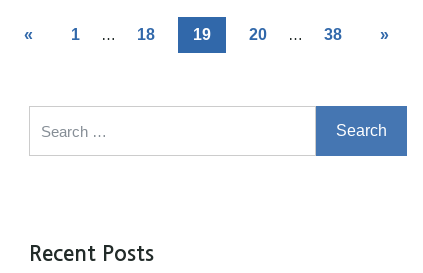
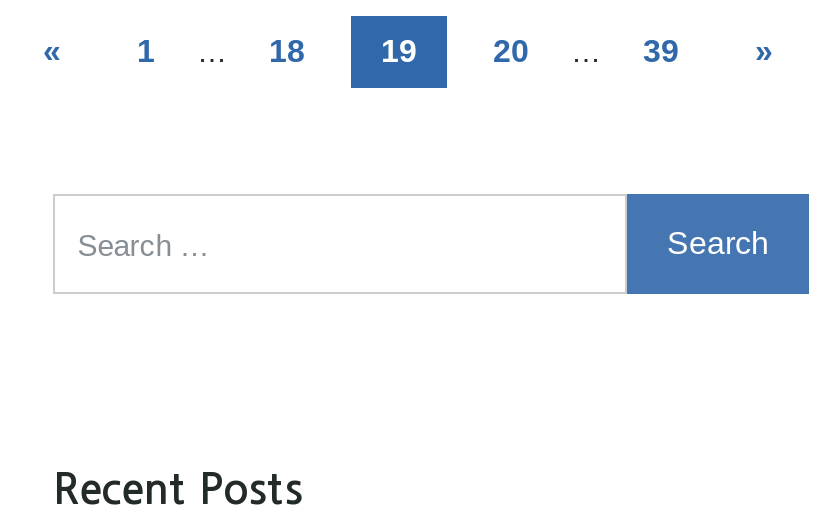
- 38
+ 39
